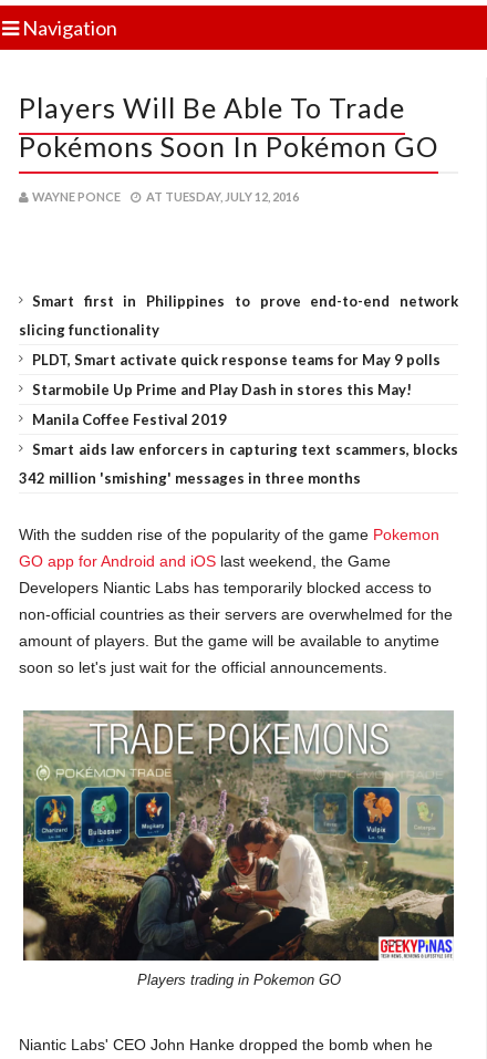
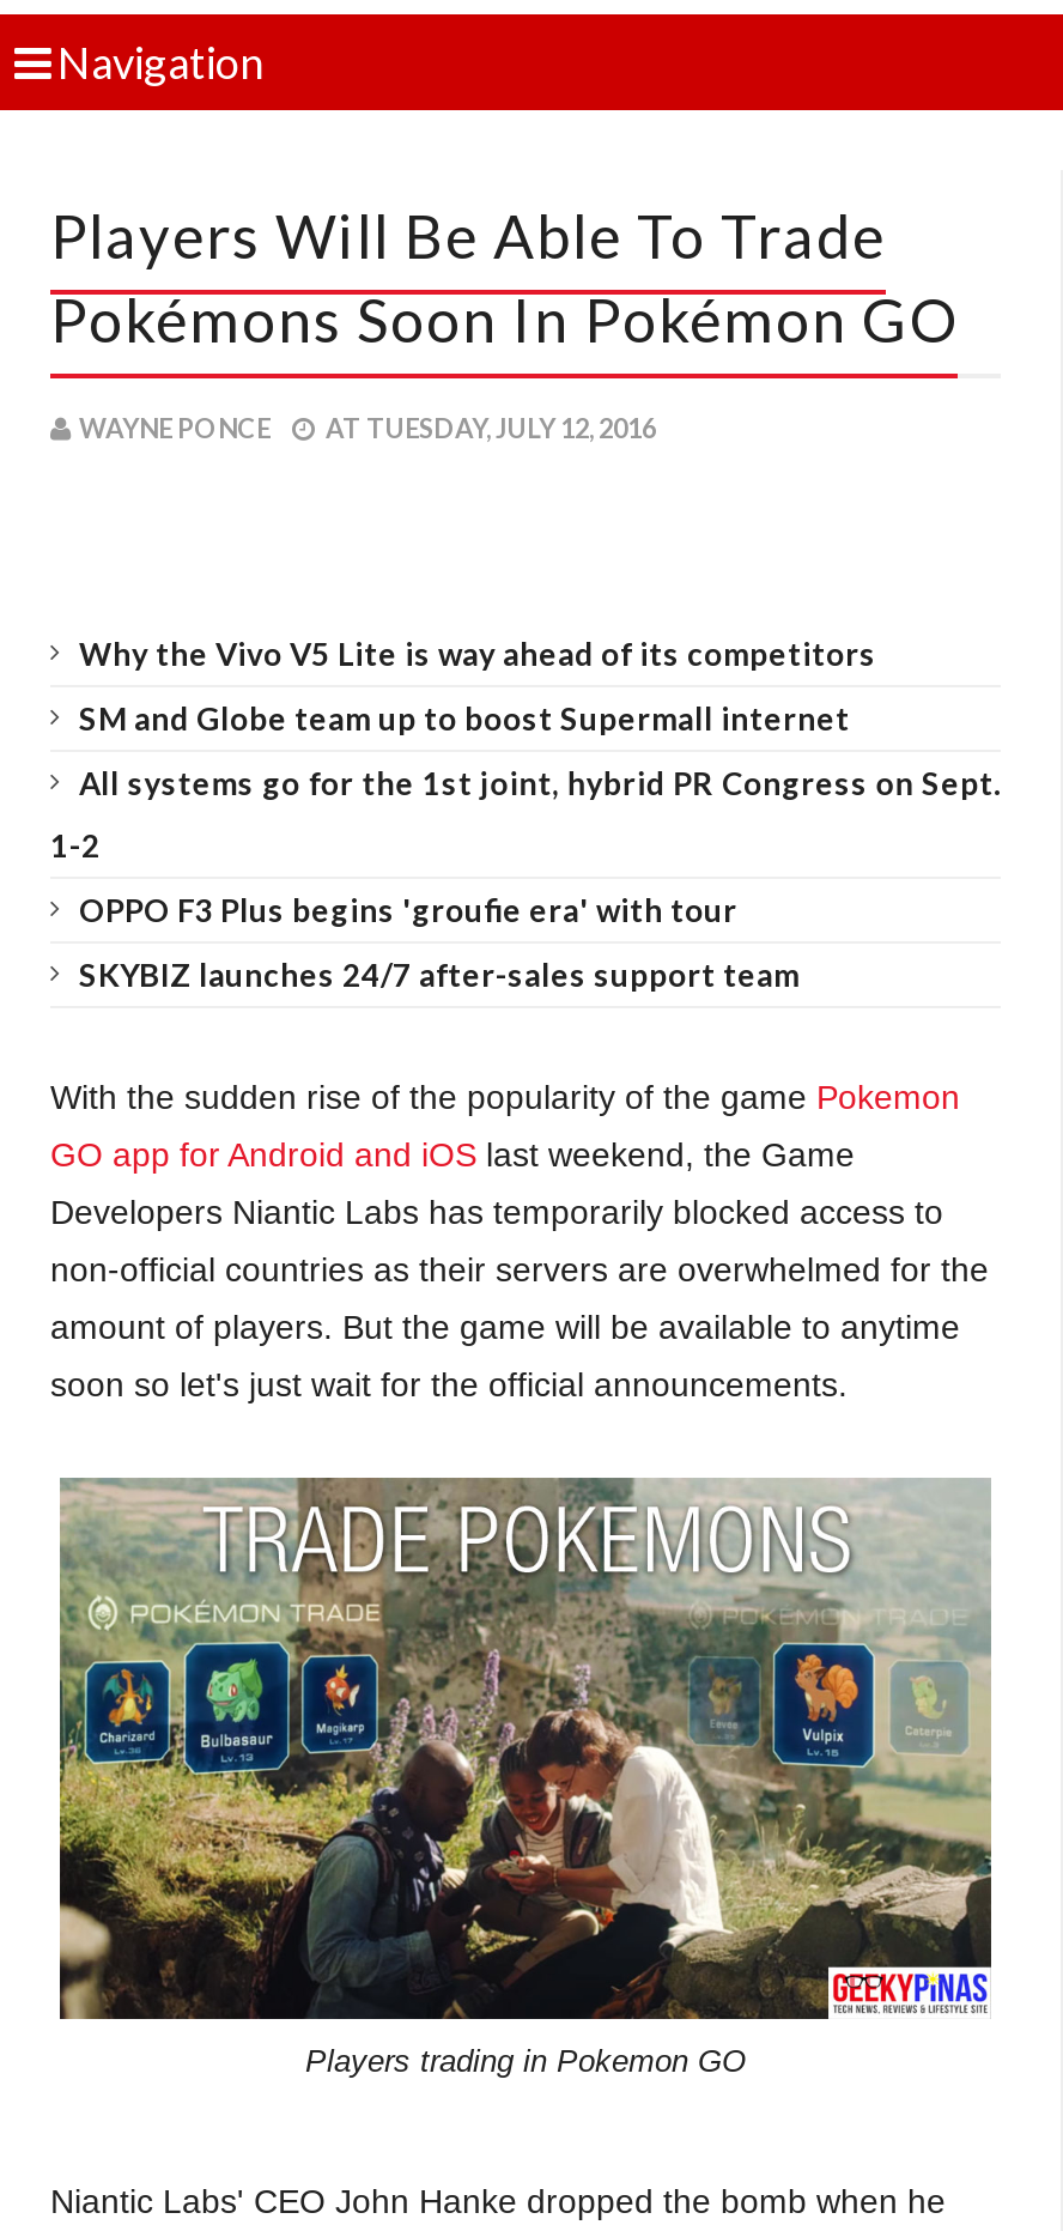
- Smart first in Philippines to prove end-to-end network
- slicing functionality
- PLDT, Smart activate quick response teams for May 9 polls
- Starmobile Up Prime and Play Dash in stores this May!
- Manila Coffee Festival 2019
- Smart aids law enforcers in capturing text scammers, blocks
- 342 million 'smishing' messages in three months
+ Why the Vivo V5 Lite is way ahead of its competitors
+ SM and Globe team up to boost Supermall internet
+ All systems go for the 1st joint, hybrid PR Congress on Sept.
+ 1-2
+ OPPO F3 Plus begins 'groufie era' with tour
+ SKYBIZ launches 24/7 after-sales support team
